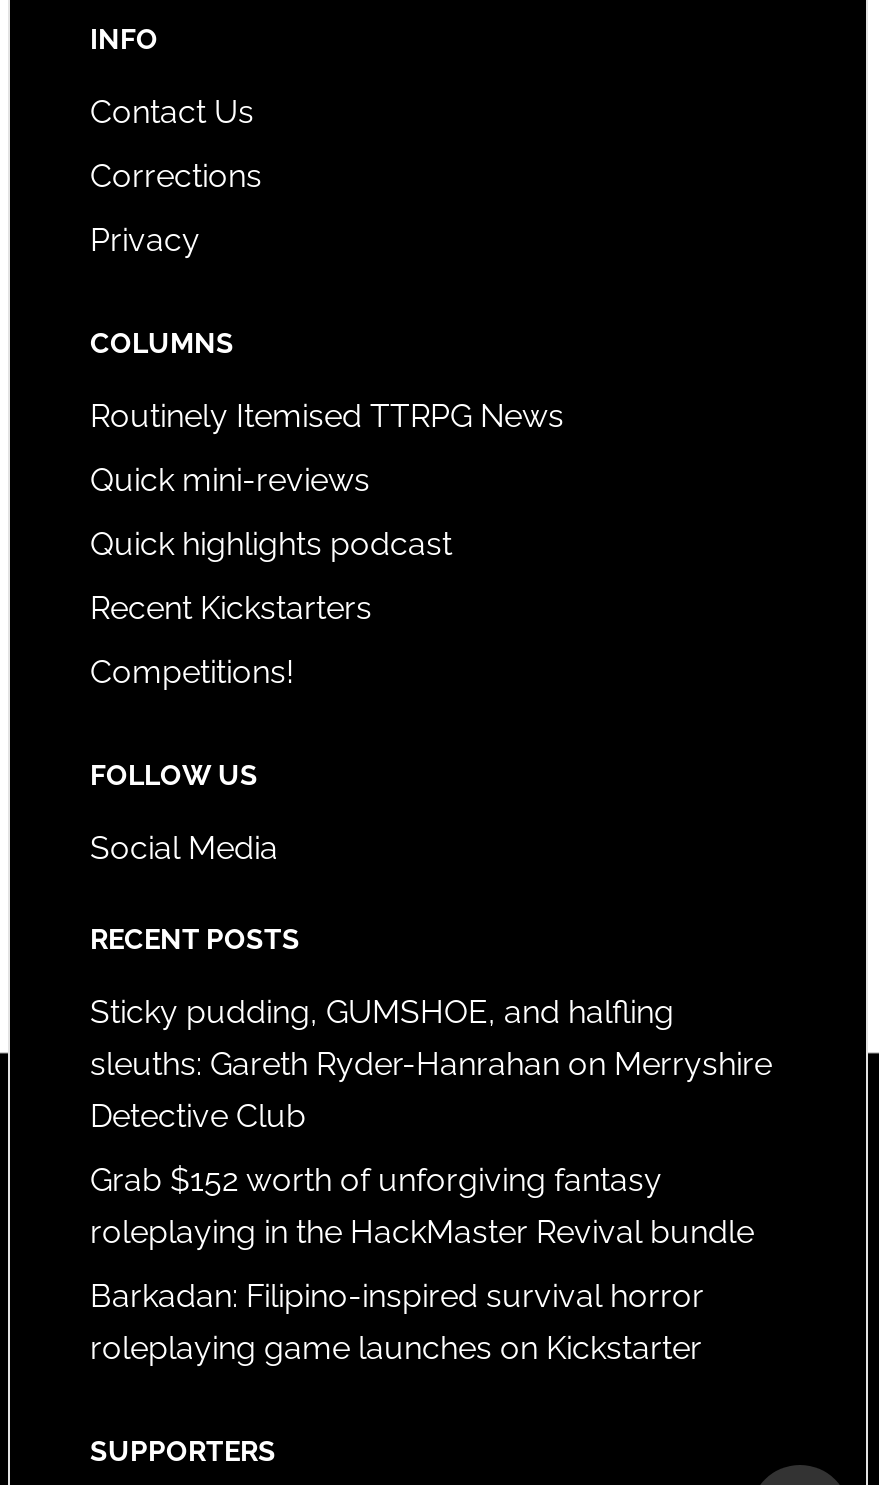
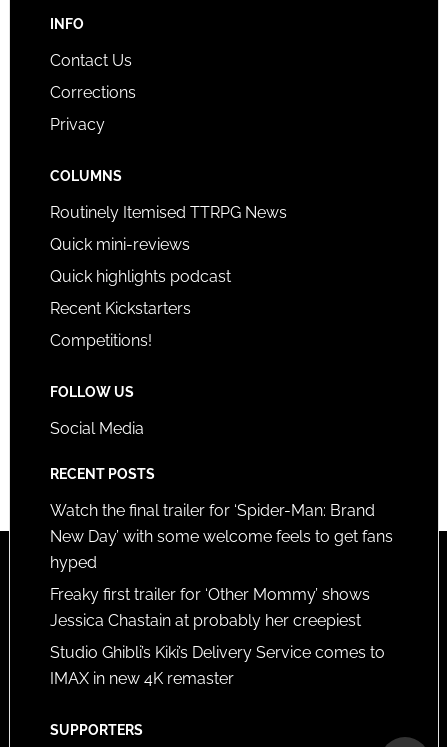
- Sticky pudding, GUMSHOE, and halfling
- sleuths: Gareth Ryder-Hanrahan on Merryshire
- Detective Club
+ Watch the final trailer for ‘Spider-Man: Brand
+ New Day’ with some welcome feels to get fans
+ hyped

- Grab $152 worth of unforgiving fantasy
- roleplaying in the HackMaster Revival bundle
+ Freaky first trailer for ‘Other Mommy’ shows
+ Jessica Chastain at probably her creepiest

- Barkadan: Filipino-inspired survival horror
- roleplaying game launches on Kickstarter
+ Studio Ghibli’s Kiki’s Delivery Service comes to
+ IMAX in new 4K remaster
